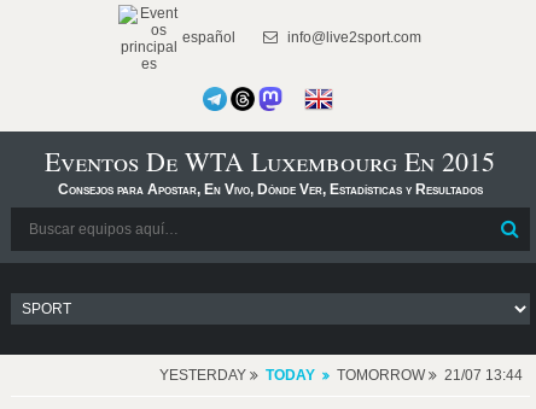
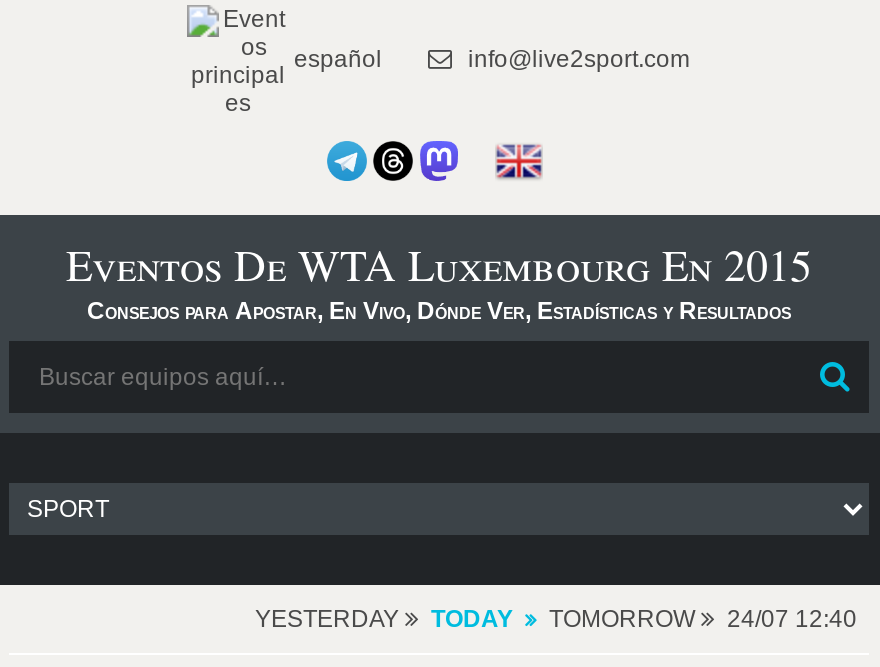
- YESTERDAY TODAY TOMORROW 21/07 13:44
+ YESTERDAY TODAY TOMORROW 24/07 12:40
